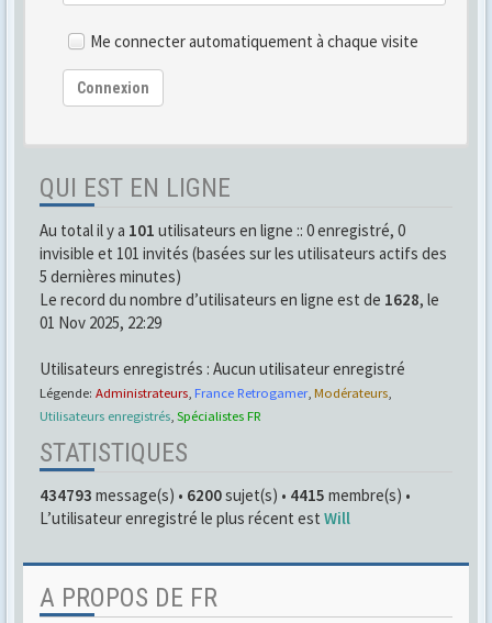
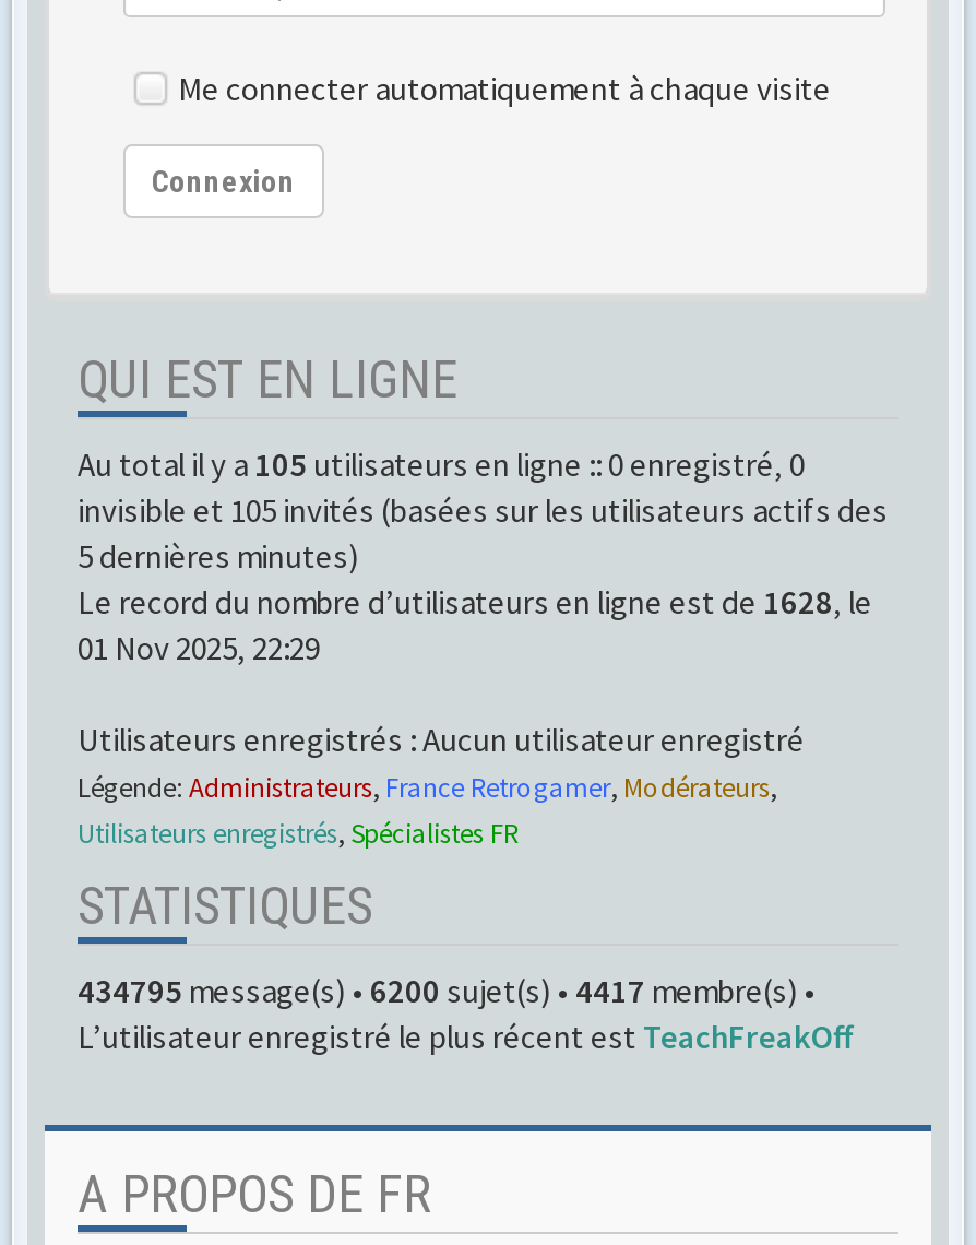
- Au total il y a 101 utilisateurs en ligne :: 0 enregistré, 0
+ Au total il y a 105 utilisateurs en ligne :: 0 enregistré, 0

- invisible et 101 invités (basées sur les utilisateurs actifs des
+ invisible et 105 invités (basées sur les utilisateurs actifs des

- 434793 message(s) • 6200 sujet(s) • 4415 membre(s) •
+ 434795 message(s) • 6200 sujet(s) • 4417 membre(s) •

- L’utilisateur enregistré le plus récent est Will
+ L’utilisateur enregistré le plus récent est TeachFreakOff
